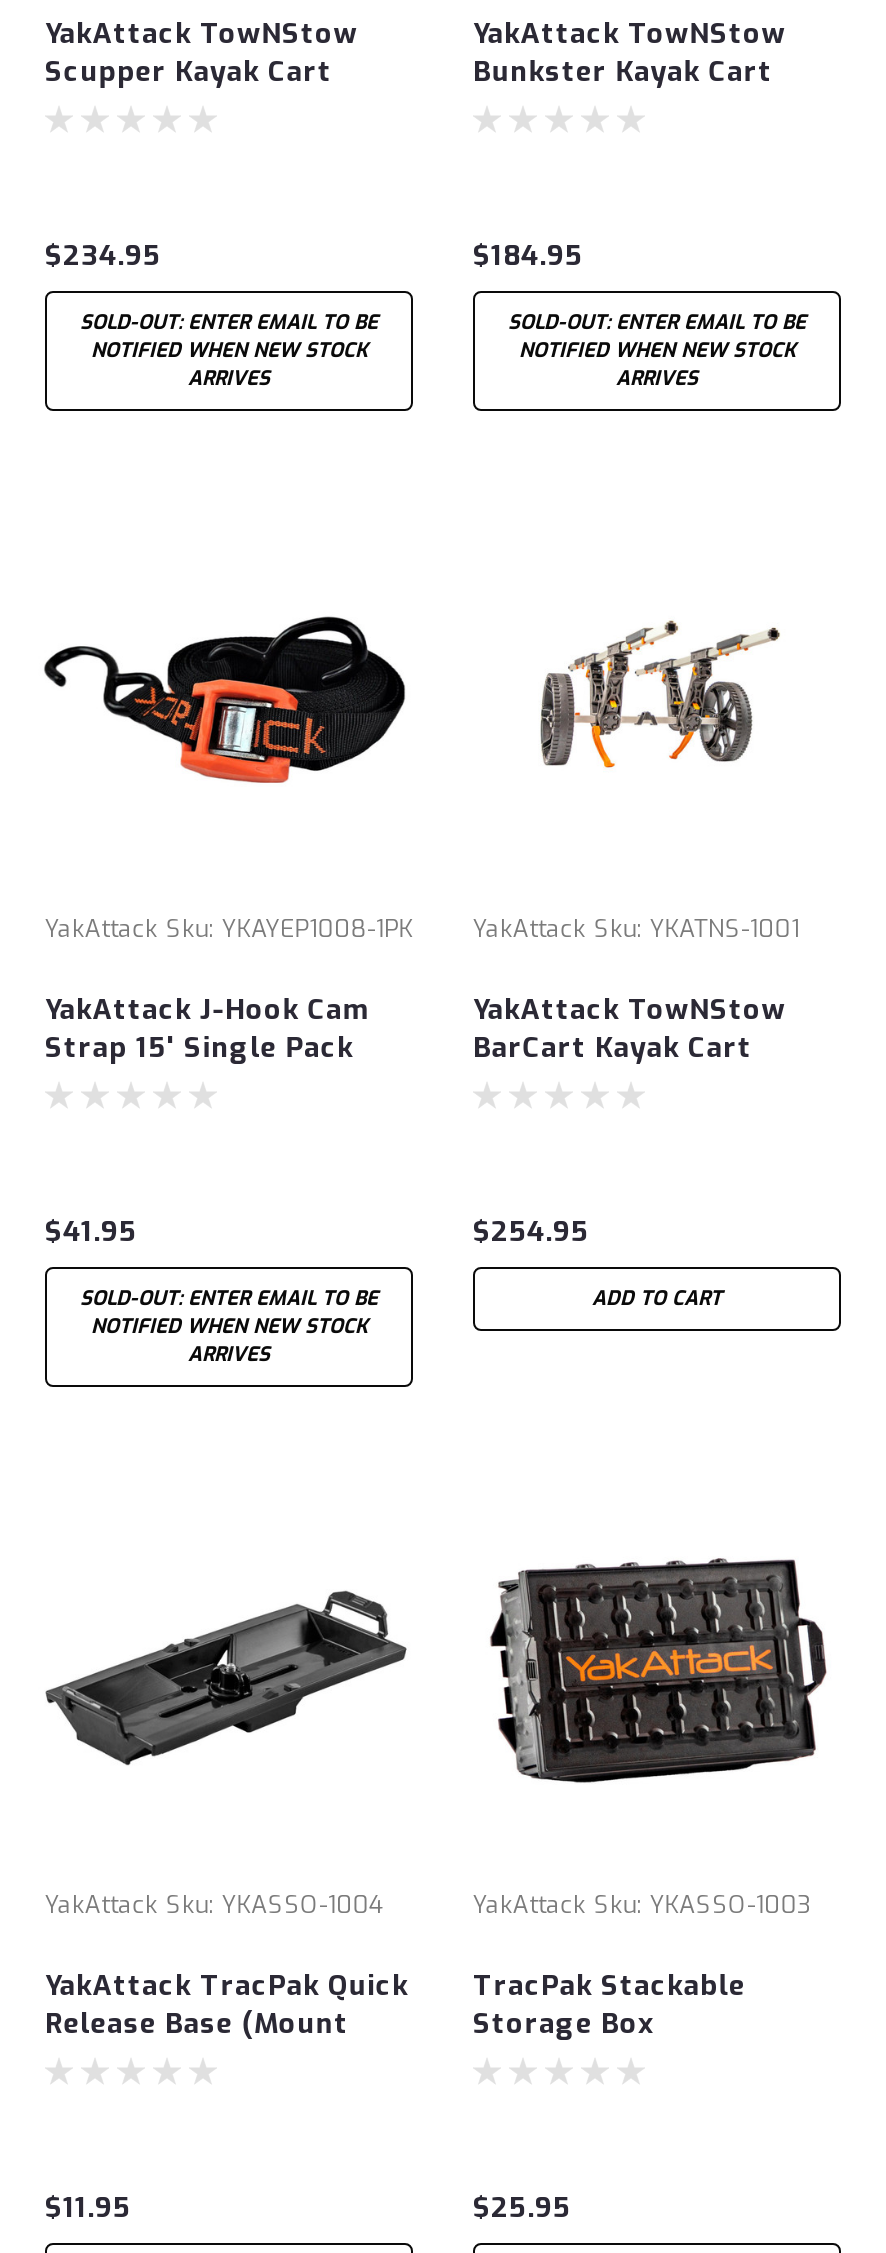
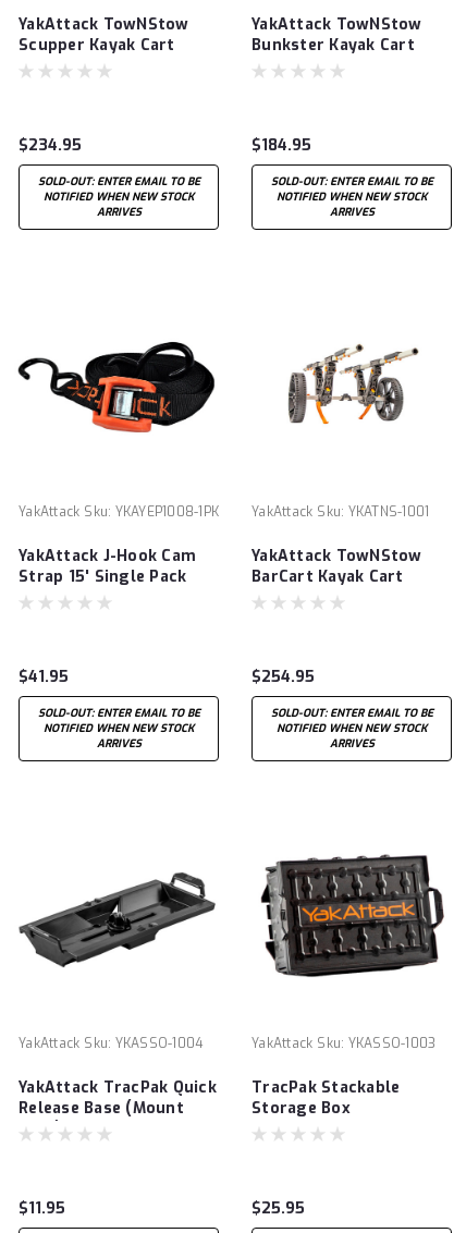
- ADD TO CART
+ SOLD-OUT: ENTER EMAIL TO BE
+ NOTIFIED WHEN NEW STOCK
+ ARRIVES
